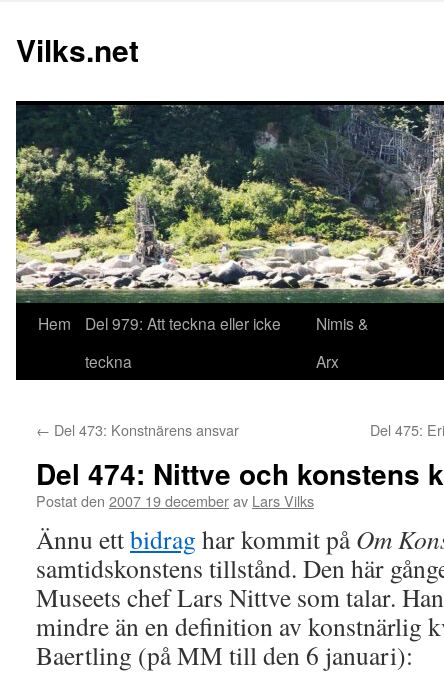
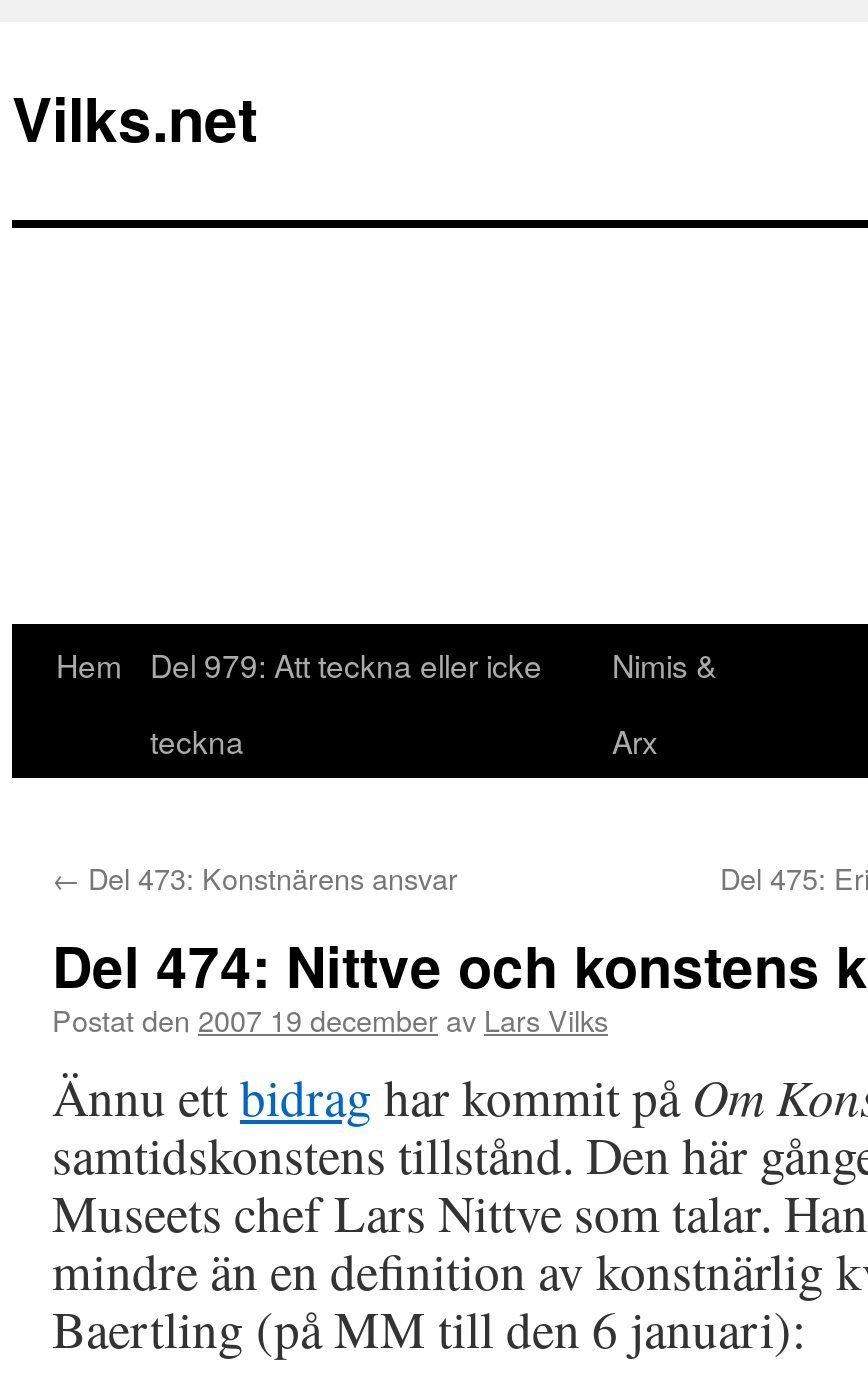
- [image]
